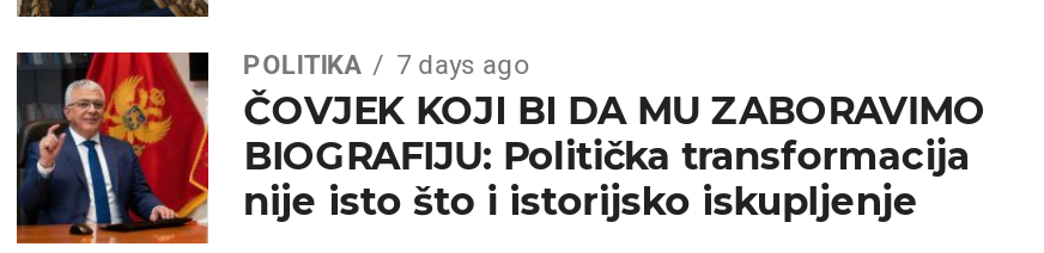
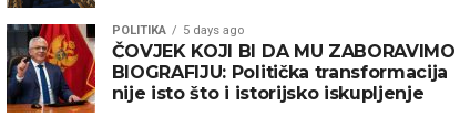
- POLITIKA 7 days ago
+ POLITIKA 5 days ago
